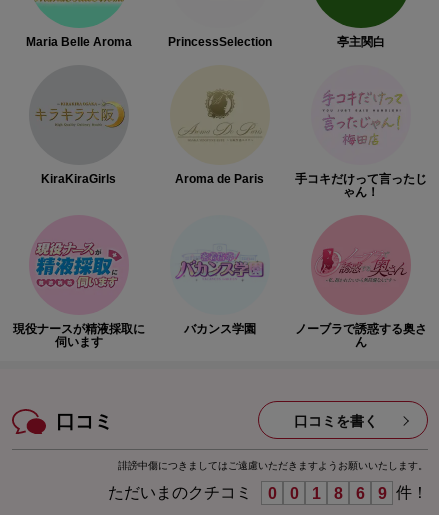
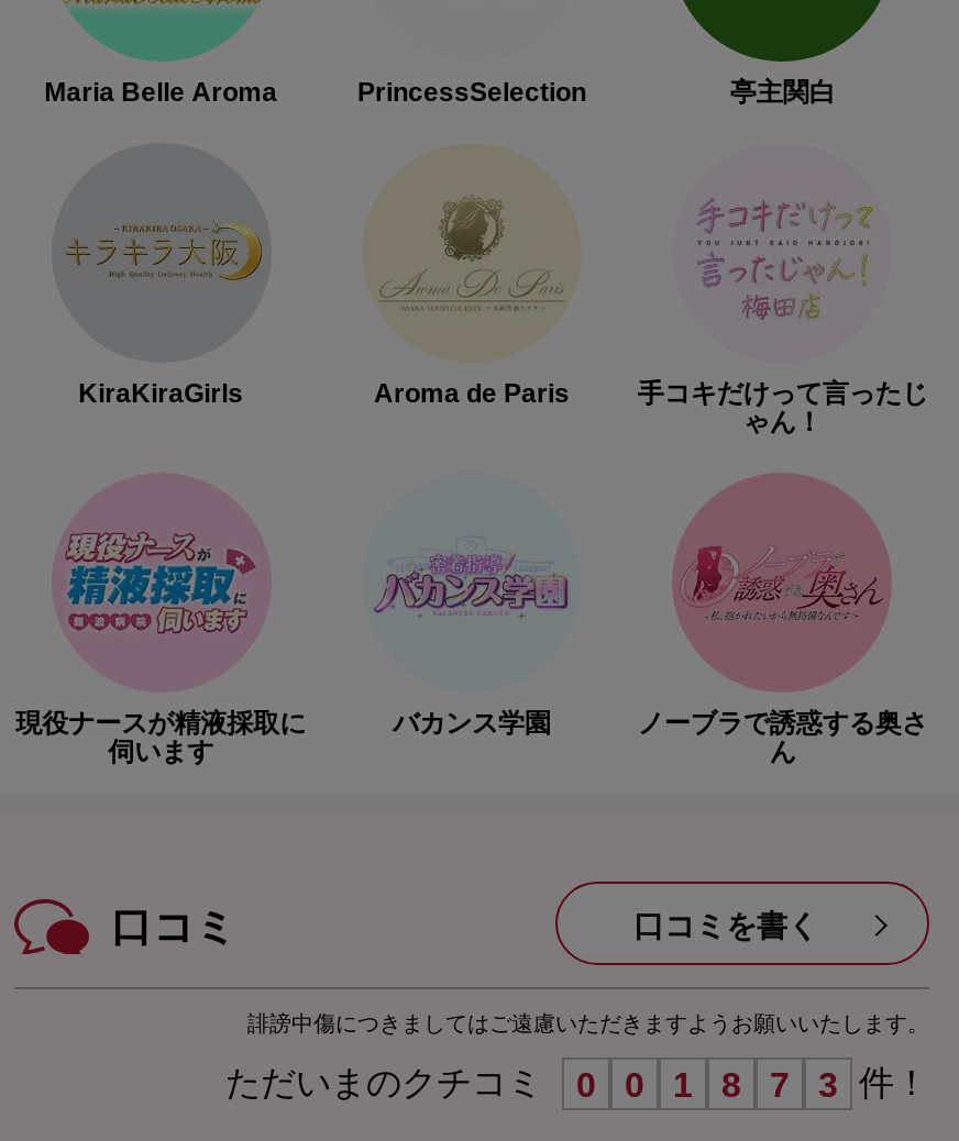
- 6
+ 7

- 9 件！
+ 3 件！
